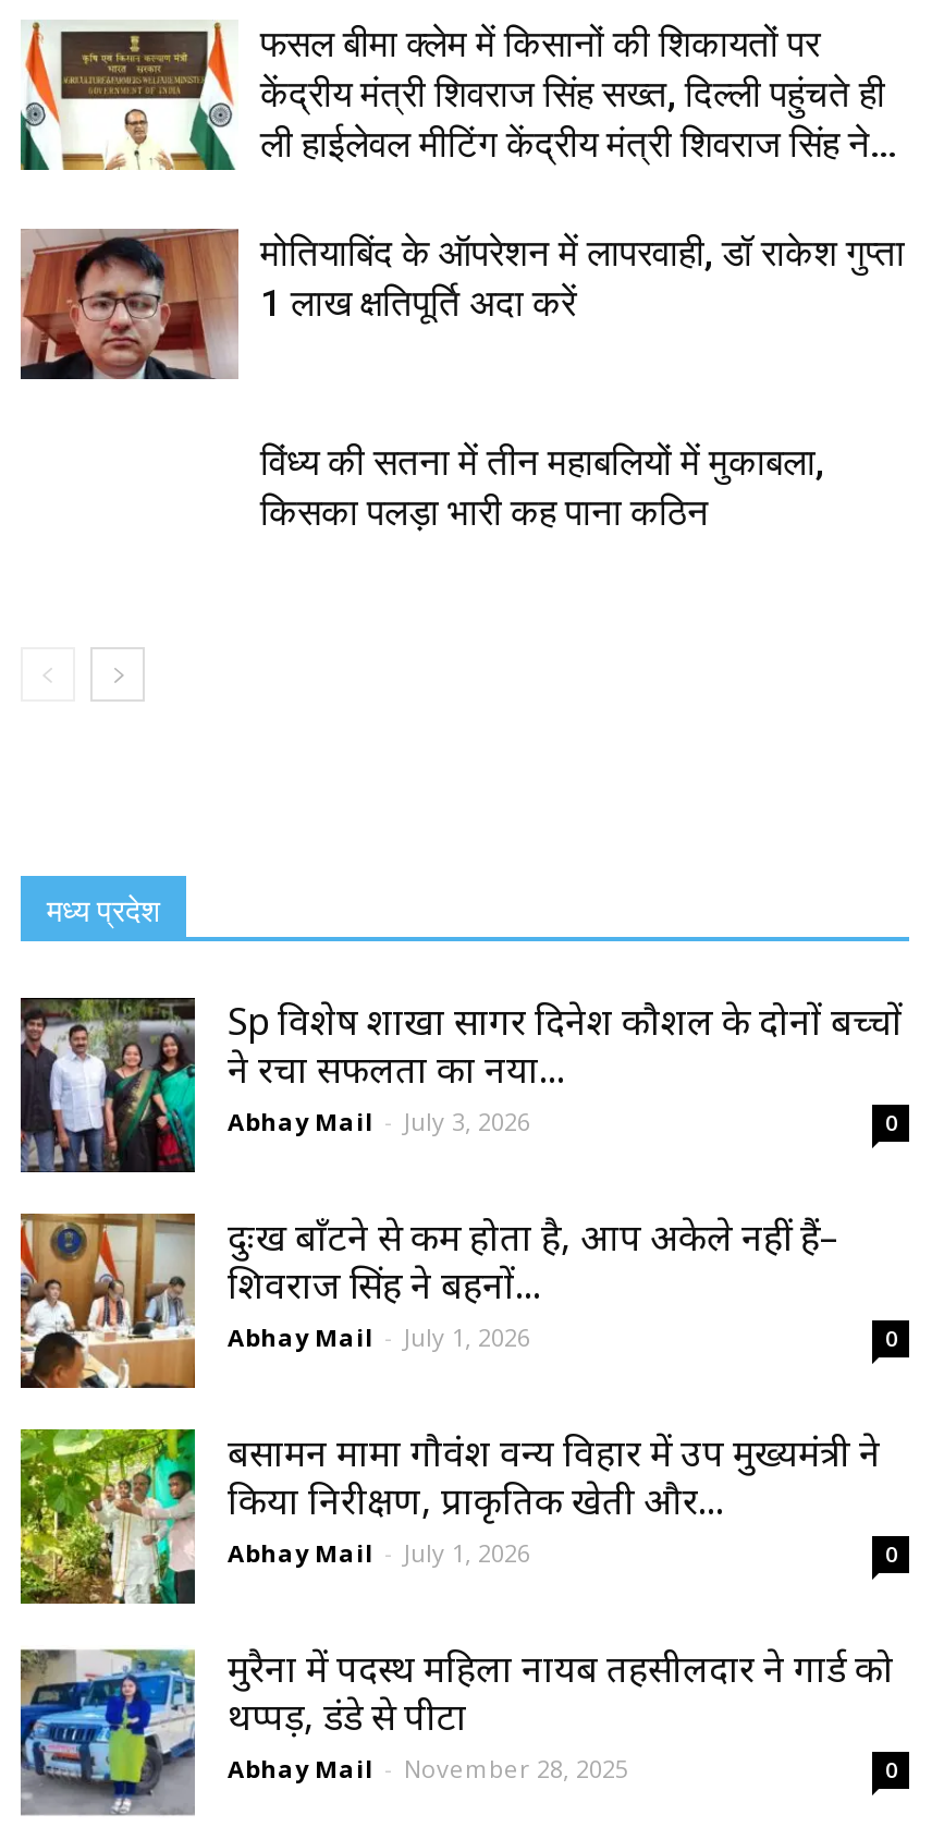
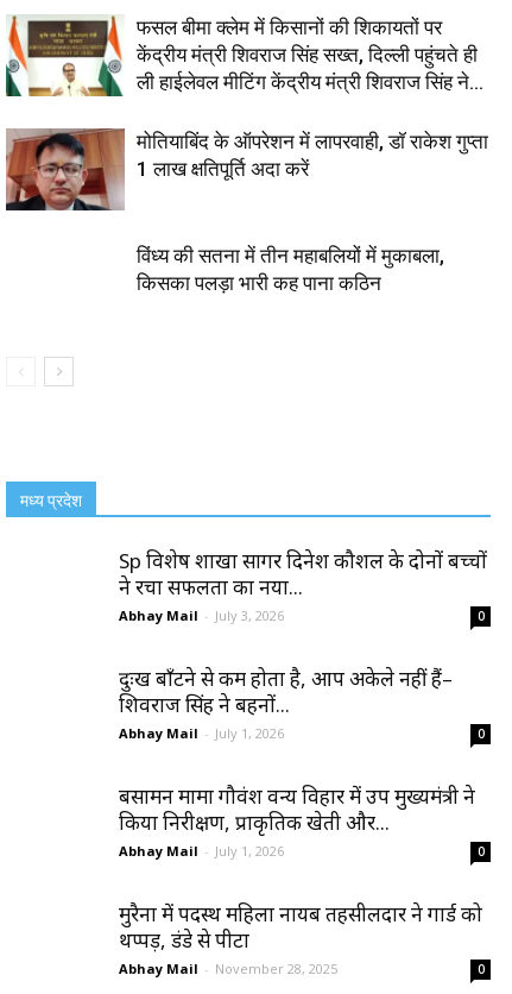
- [image]

- [image]

- [image]

- [image]
